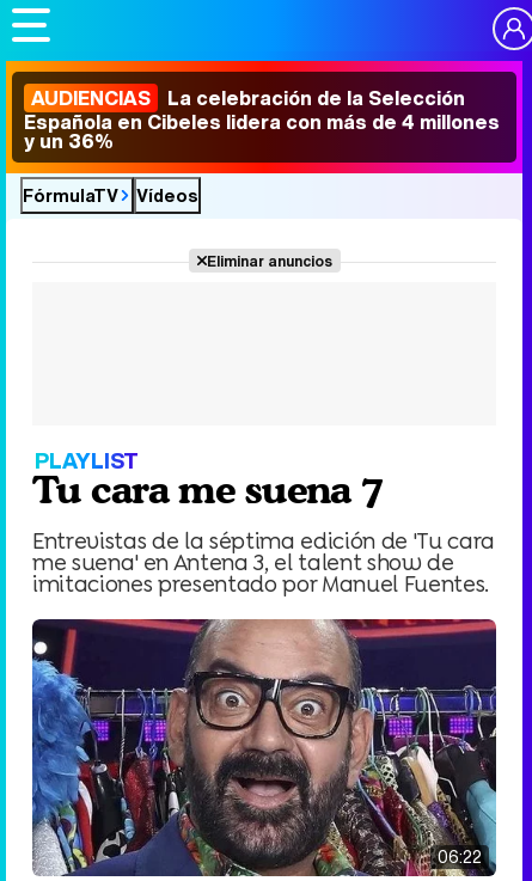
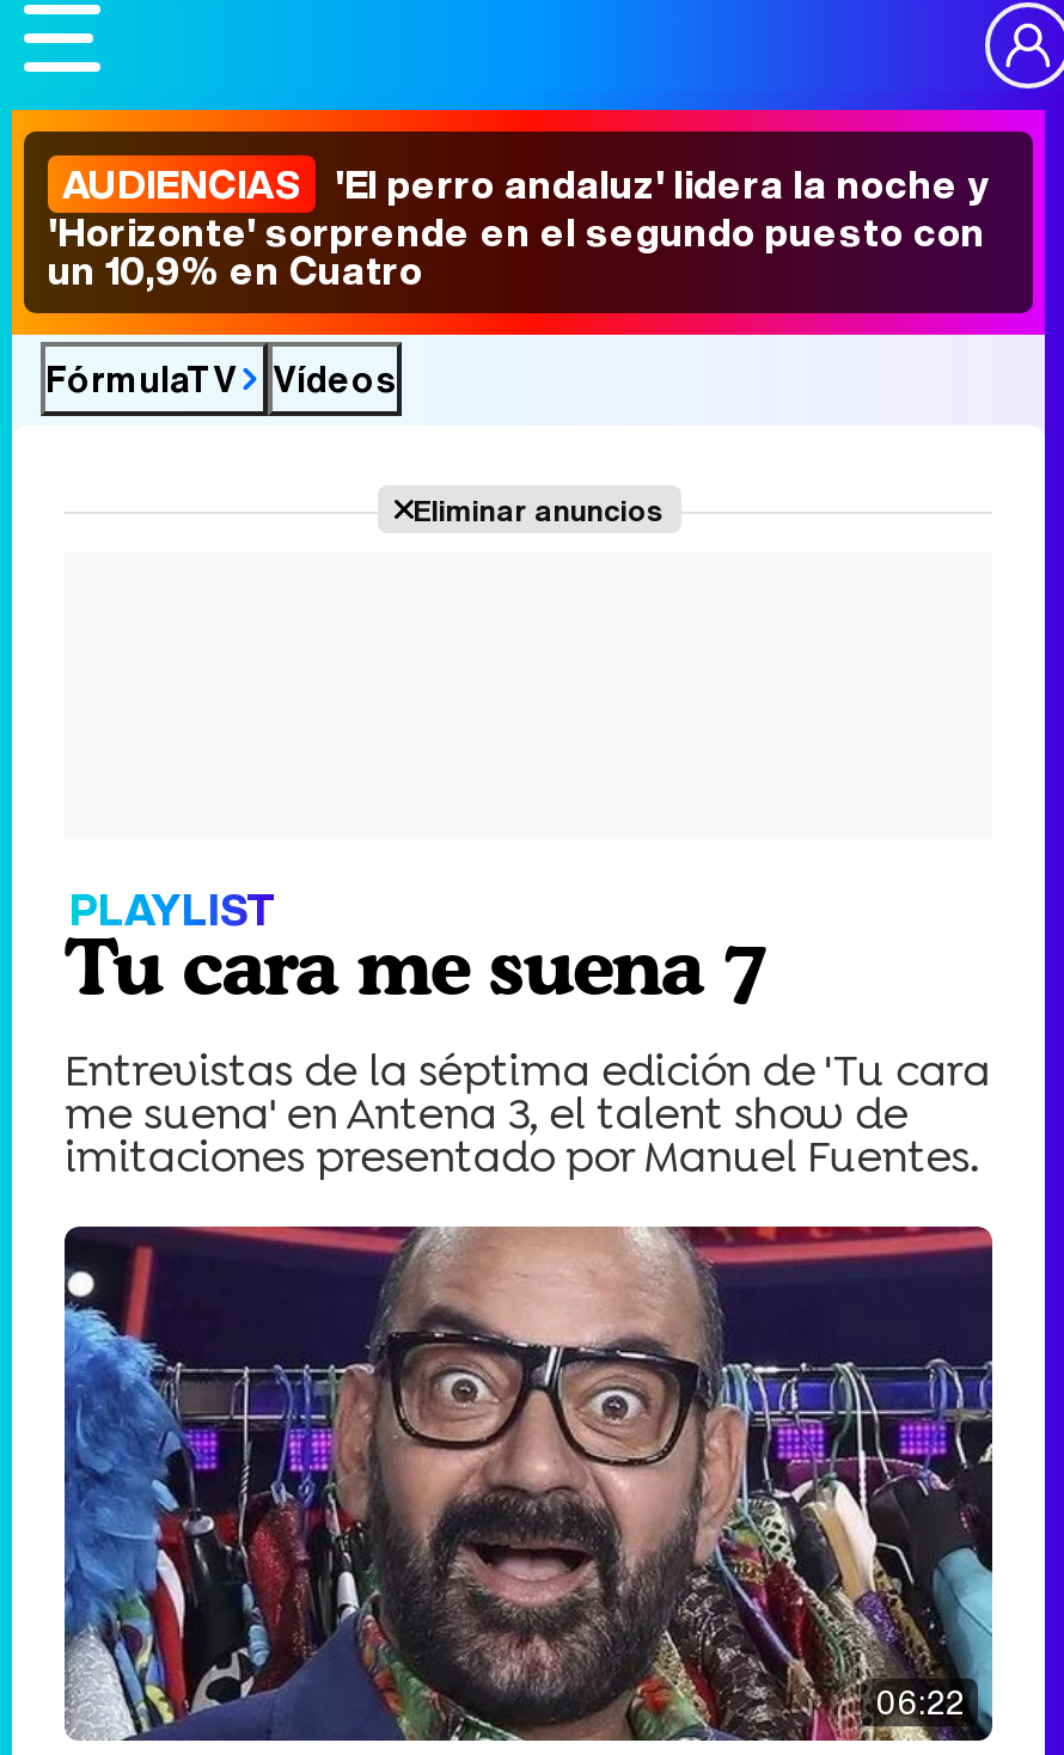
- AUDIENCIAS La celebración de la Selección
- Española en Cibeles lidera con más de 4 millones
- y un 36%
+ AUDIENCIAS 'El perro andaluz' lidera la noche y
+ 'Horizonte' sorprende en el segundo puesto con
+ un 10,9% en Cuatro
